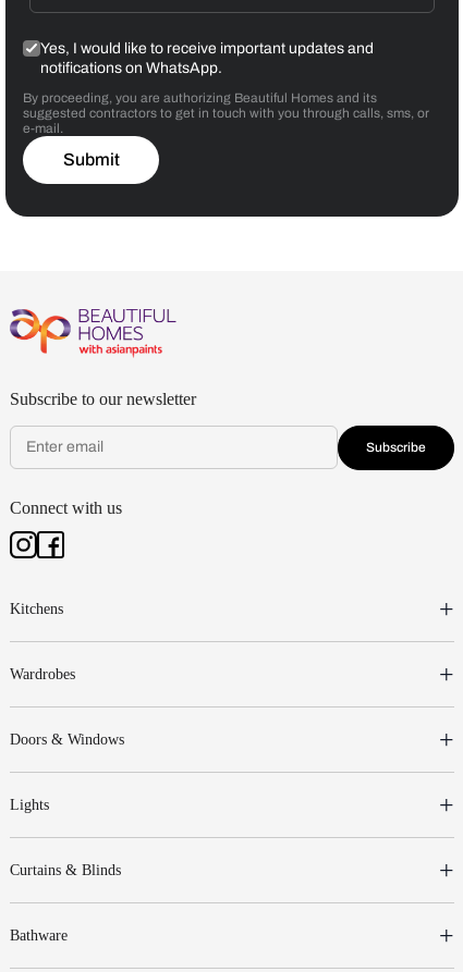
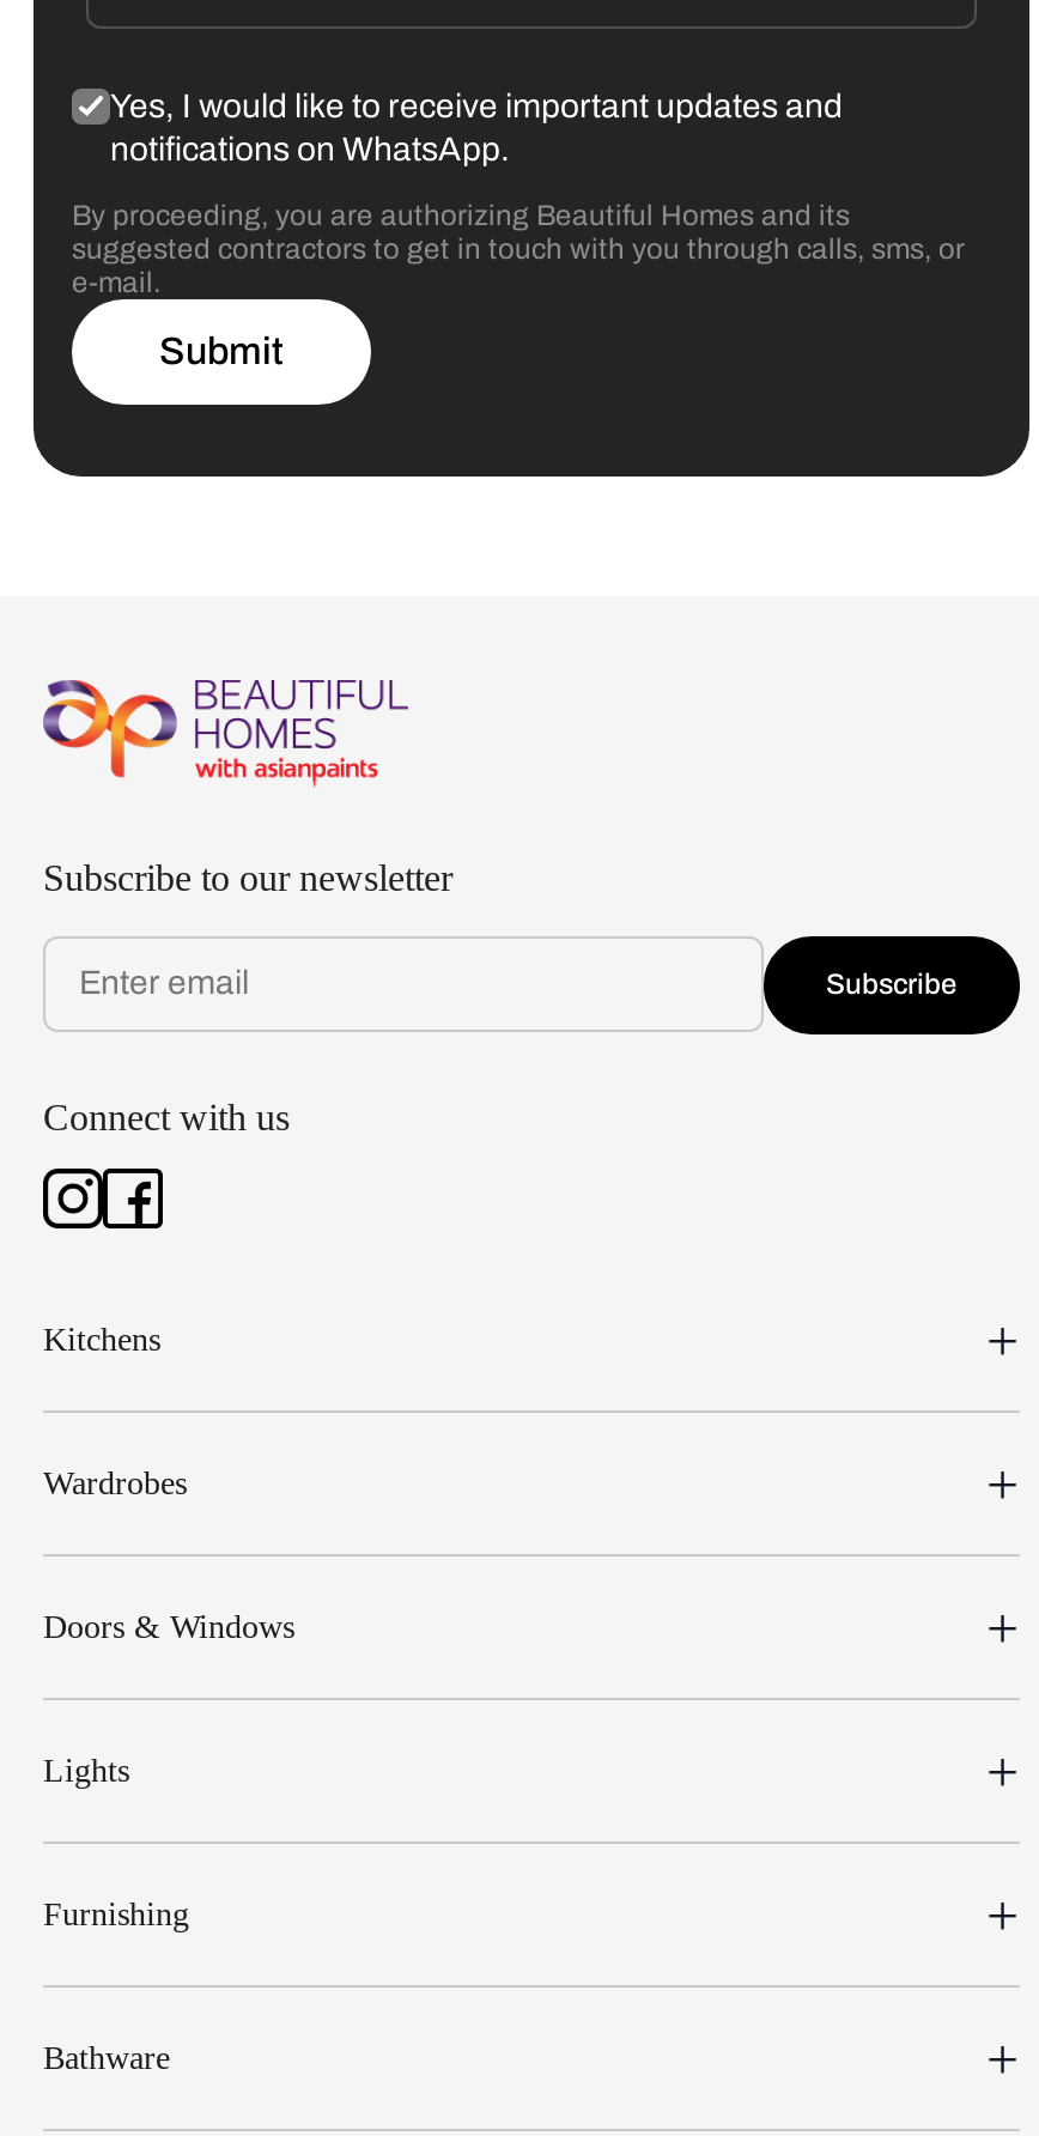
- Curtains & Blinds
+ Furnishing
